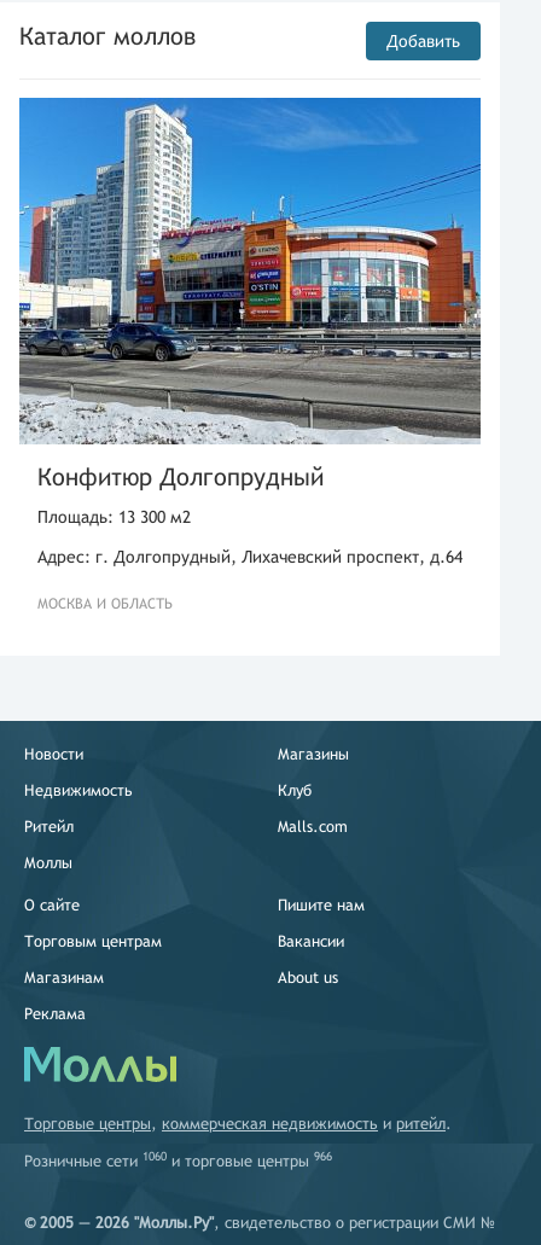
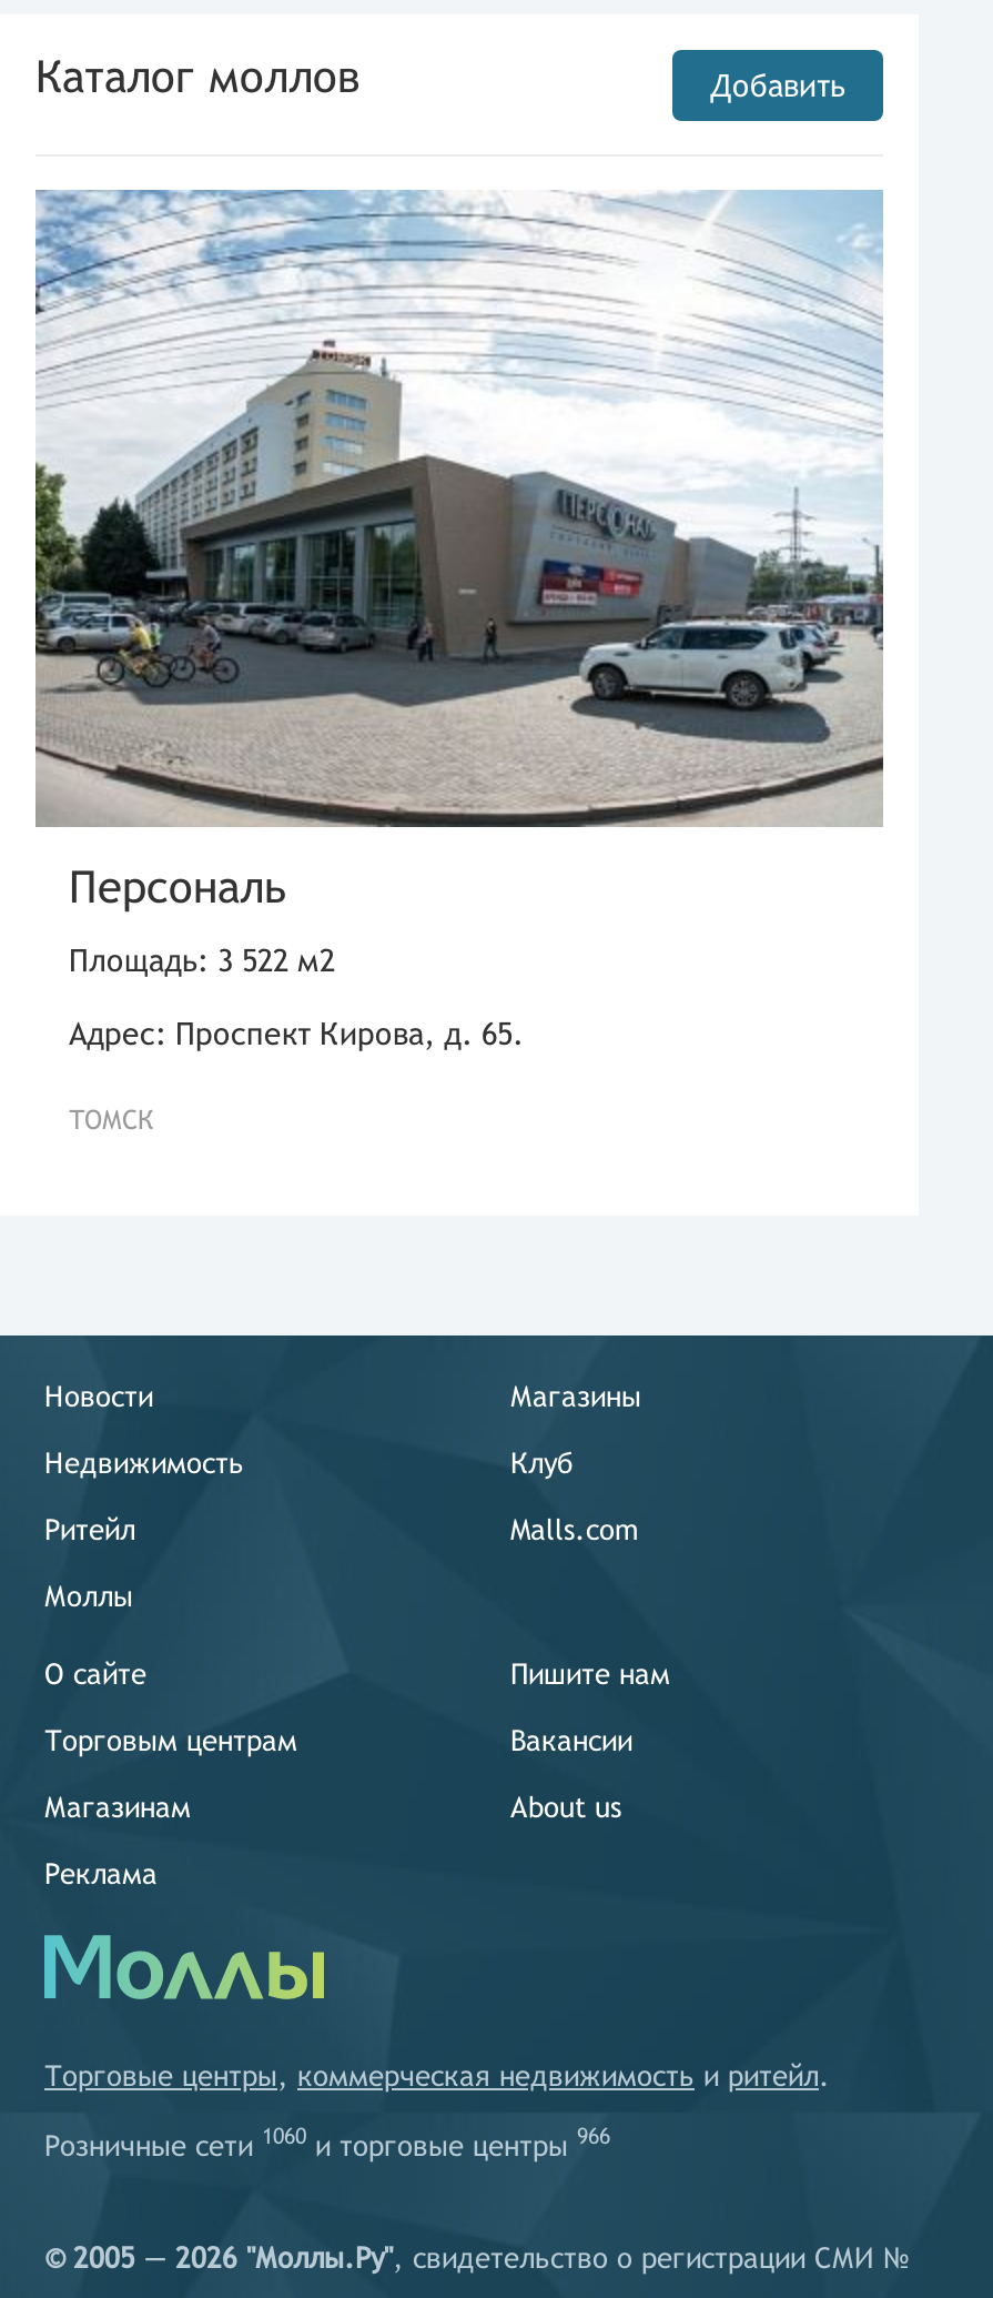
- [image]
- Конфитюр Долгопрудный
+ [image]
+ Персональ

- Площадь: 13 300 м2
+ Площадь: 3 522 м2

- Адрес: г. Долгопрудный, Лихачевский проспект, д.64
+ Адрес: Проспект Кирова, д. 65.

- МОСКВА И ОБЛАСТЬ
+ ТОМСК
